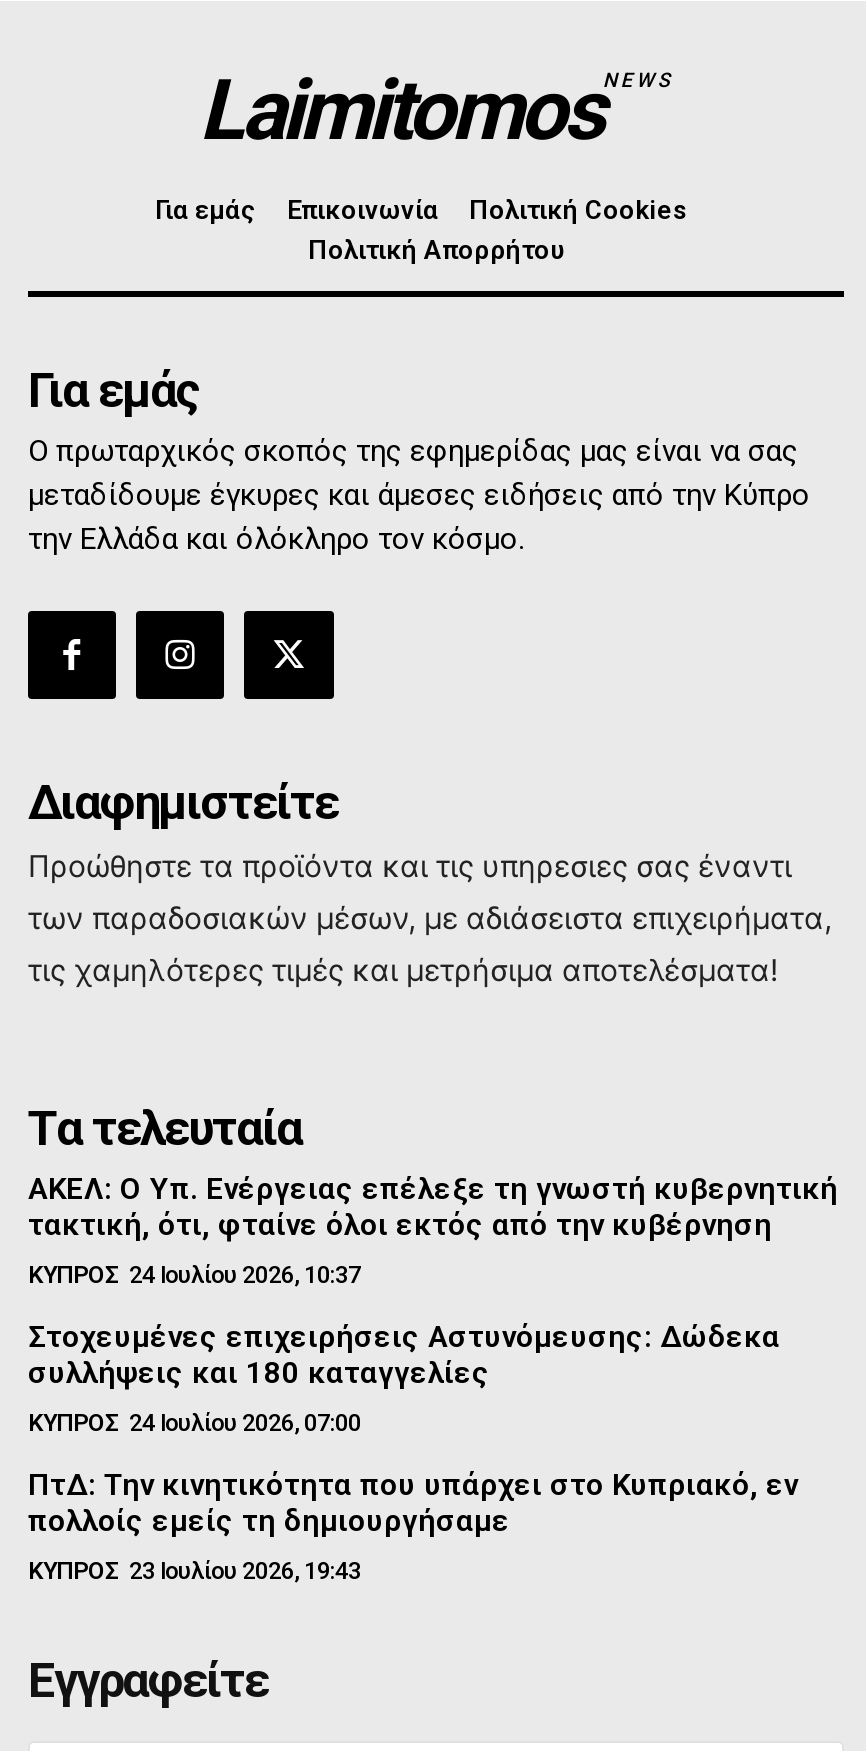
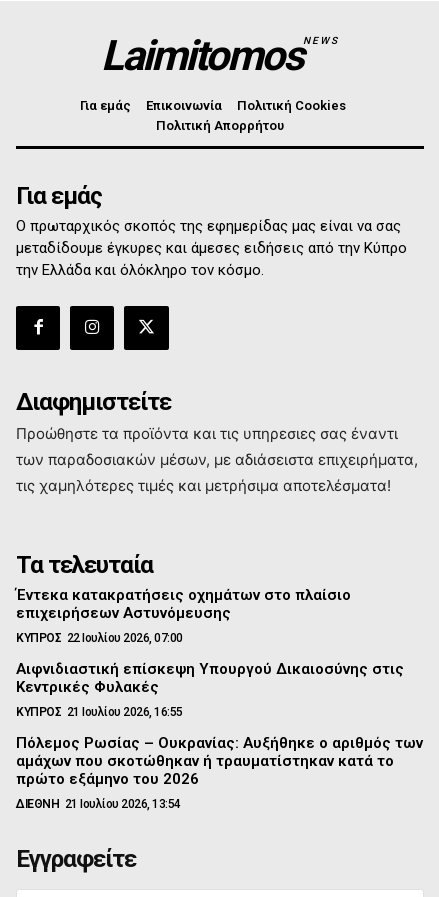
- ΑΚΕΛ: Ο Υπ. Ενέργειας επέλεξε τη γνωστή κυβερνητική
- τακτική, ότι, φταίνε όλοι εκτός από την κυβέρνηση
+ Έντεκα κατακρατήσεις οχημάτων στο πλαίσιο
+ επιχειρήσεων Αστυνόμευσης

- ΚΥΠΡΟΣ 24 Ιουλίου 2026, 10:37
+ ΚΥΠΡΟΣ 22 Ιουλίου 2026, 07:00

- Στοχευμένες επιχειρήσεις Αστυνόμευσης: Δώδεκα
- συλλήψεις και 180 καταγγελίες
+ Αιφνιδιαστική επίσκεψη Υπουργού Δικαιοσύνης στις
+ Κεντρικές Φυλακές

- ΚΥΠΡΟΣ 24 Ιουλίου 2026, 07:00
+ ΚΥΠΡΟΣ 21 Ιουλίου 2026, 16:55

- ΠτΔ: Την κινητικότητα που υπάρχει στο Κυπριακό, εν
- πολλοίς εμείς τη δημιουργήσαμε
+ Πόλεμος Ρωσίας – Ουκρανίας: Αυξήθηκε ο αριθμός των
+ αμάχων που σκοτώθηκαν ή τραυματίστηκαν κατά το
+ πρώτο εξάμηνο του 2026

- ΚΥΠΡΟΣ 23 Ιουλίου 2026, 19:43
+ ΔΙΕΘΝΗ 21 Ιουλίου 2026, 13:54
